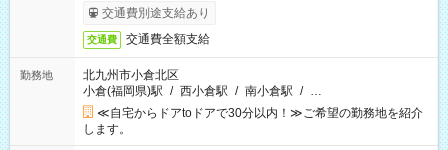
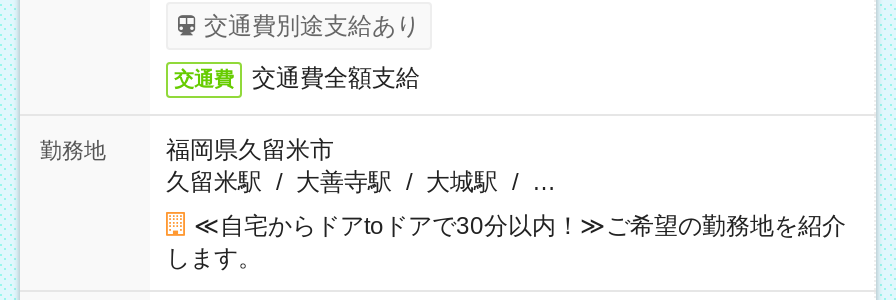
- 北九州市小倉北区
- 小倉(福岡県)駅 / 西小倉駅 / 南小倉駅 / …
+ 福岡県久留米市
+ 久留米駅 / 大善寺駅 / 大城駅 / …
